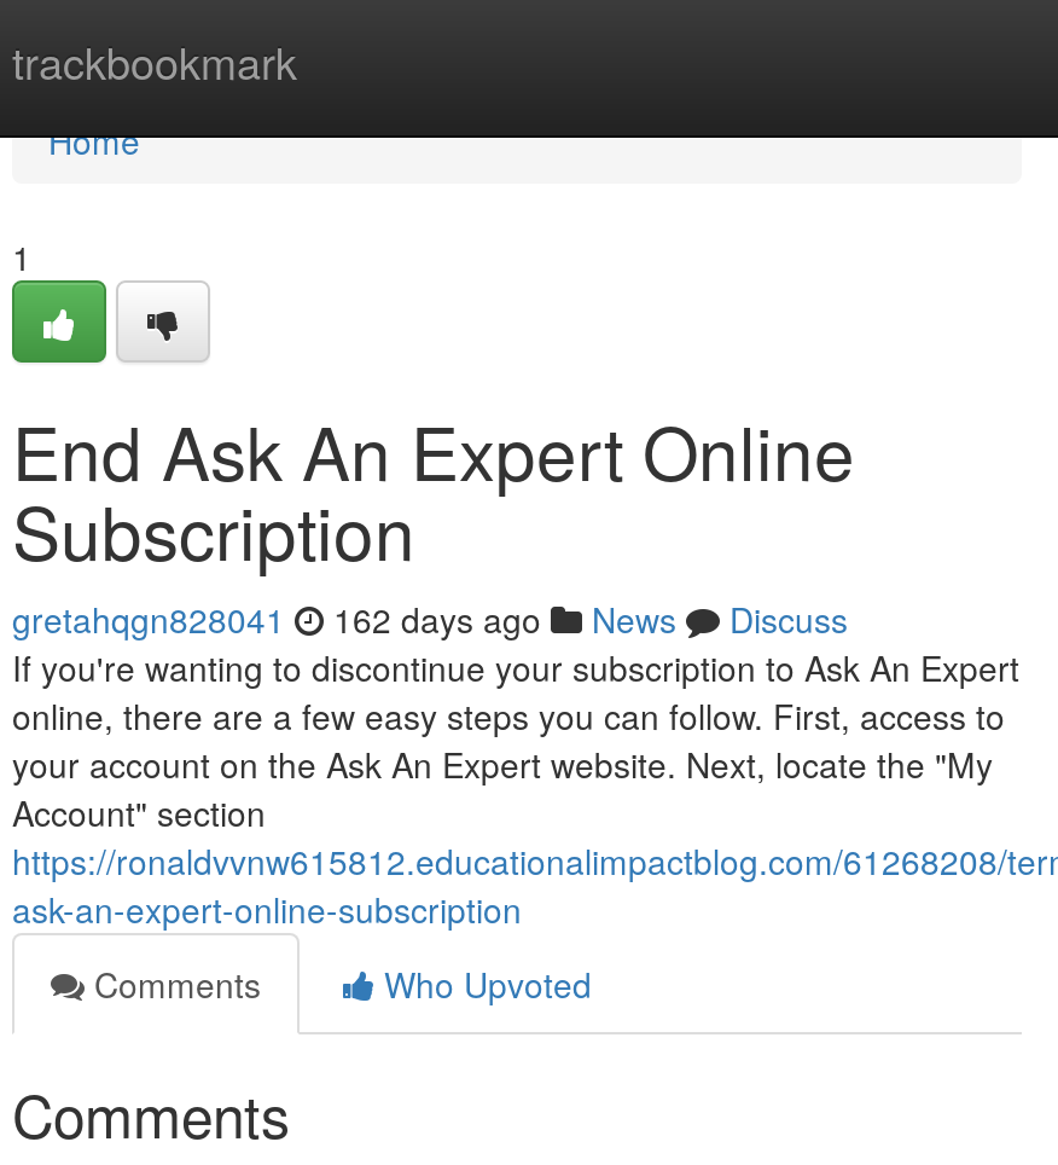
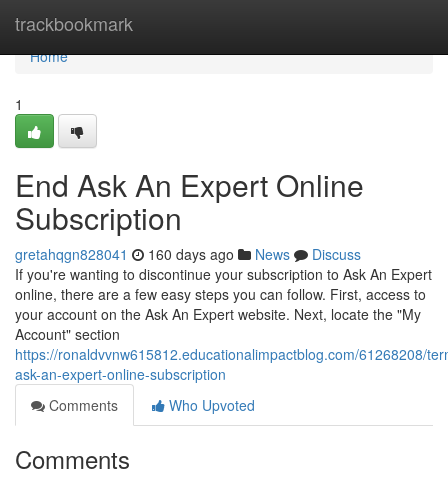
- gretahqgn828041 162 days ago News Discuss
+ gretahqgn828041 160 days ago News Discuss
